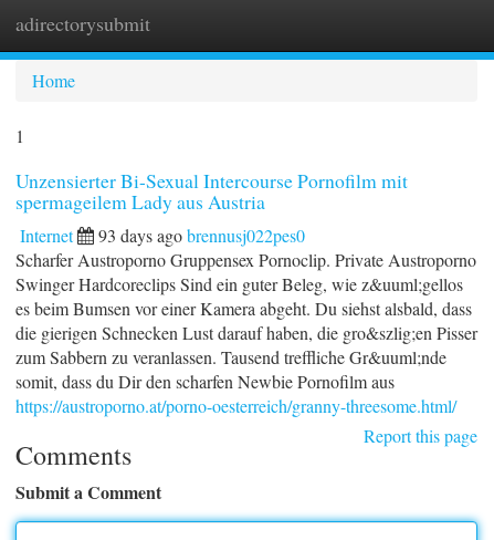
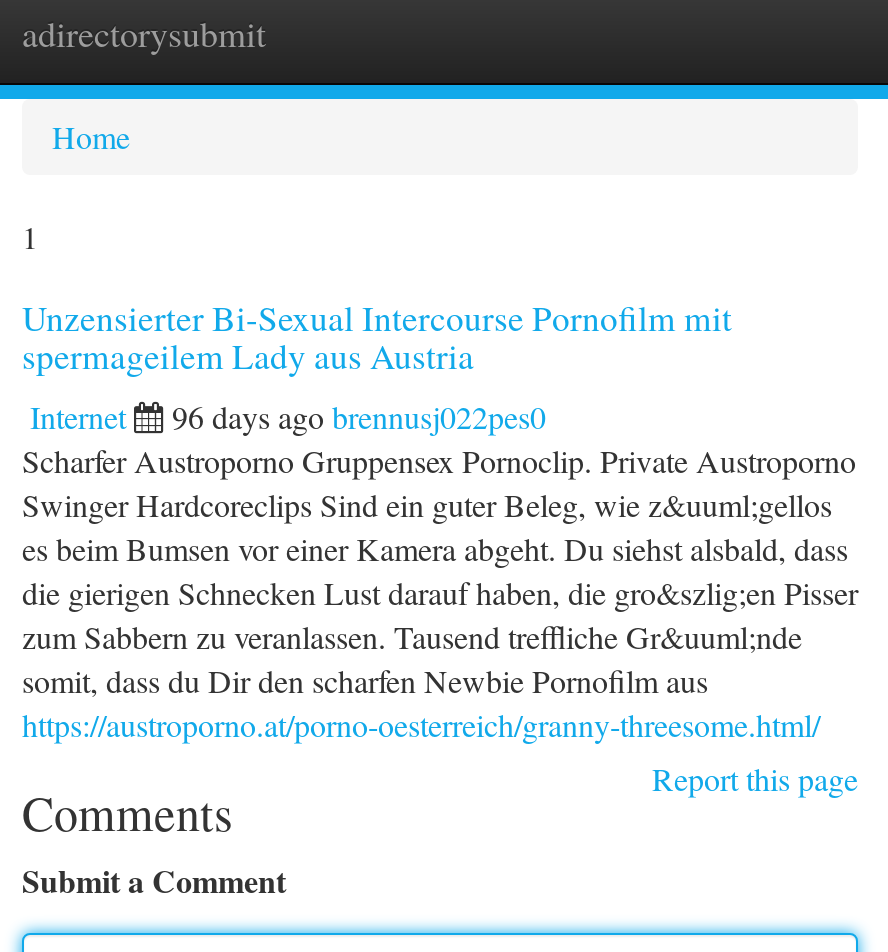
- 93 days ago brennusj022pes0
+ 96 days ago brennusj022pes0
